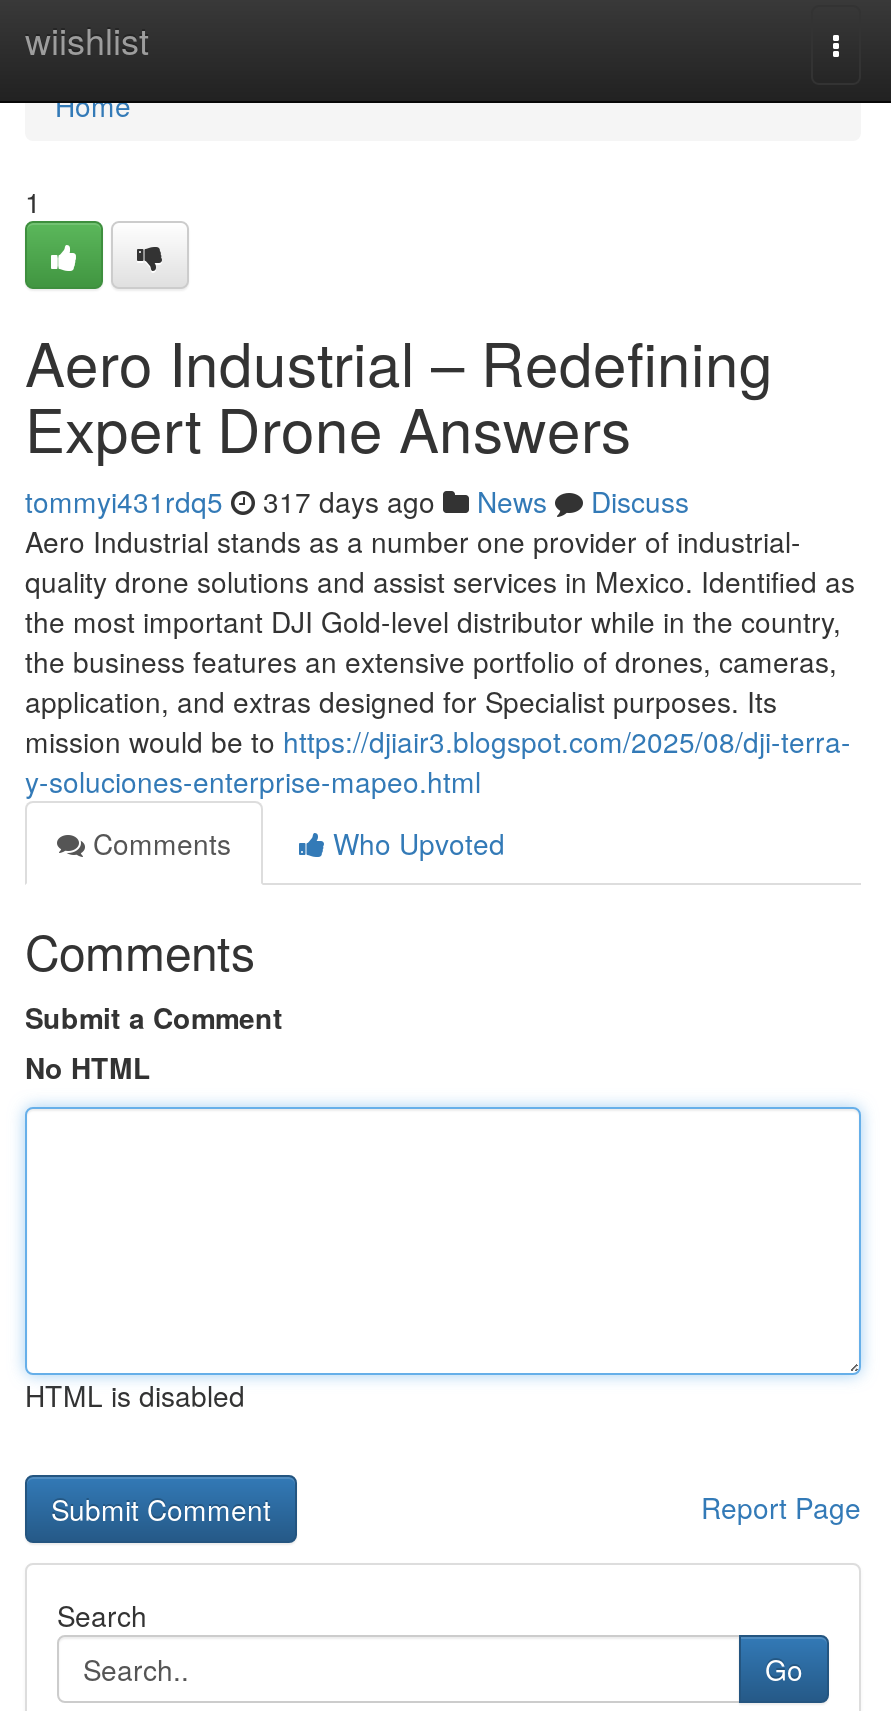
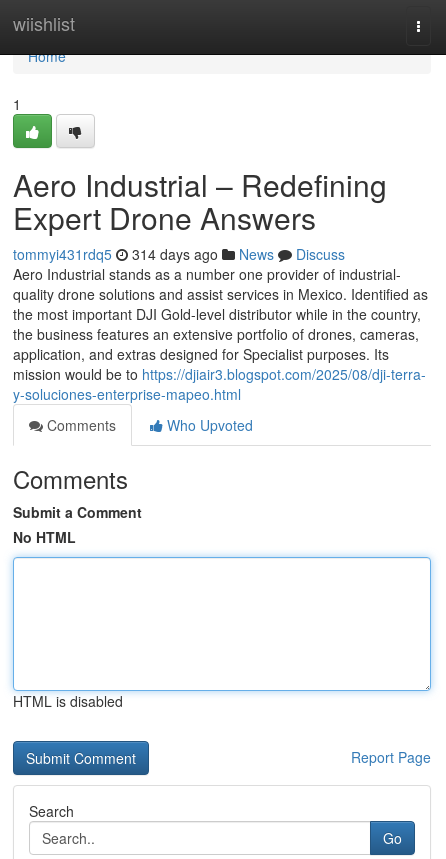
- tommyi431rdq5 317 days ago News Discuss
+ tommyi431rdq5 314 days ago News Discuss
